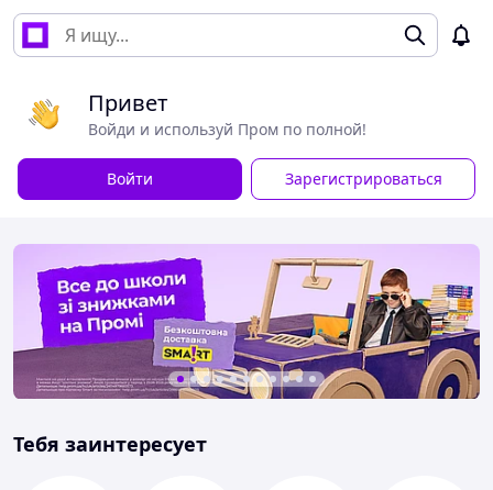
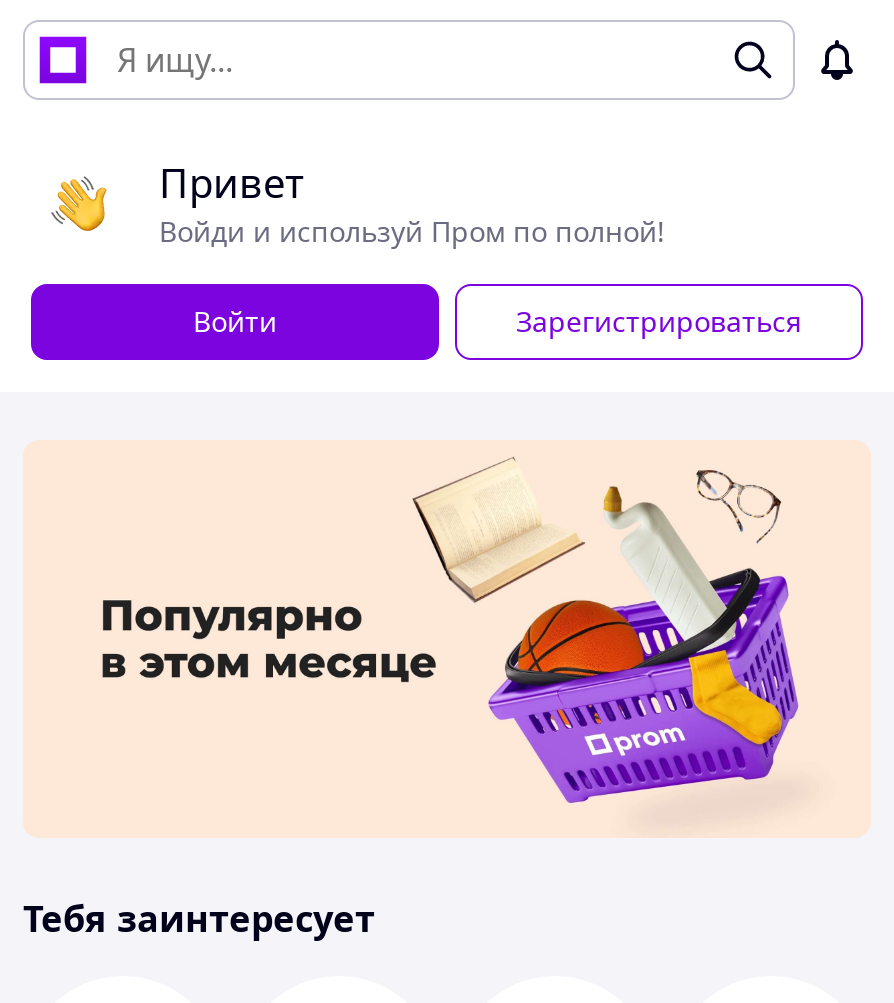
- [image]
+ [image]
